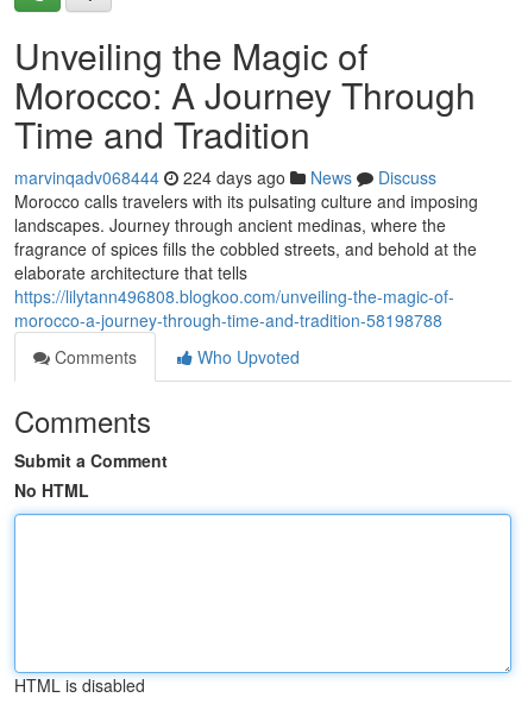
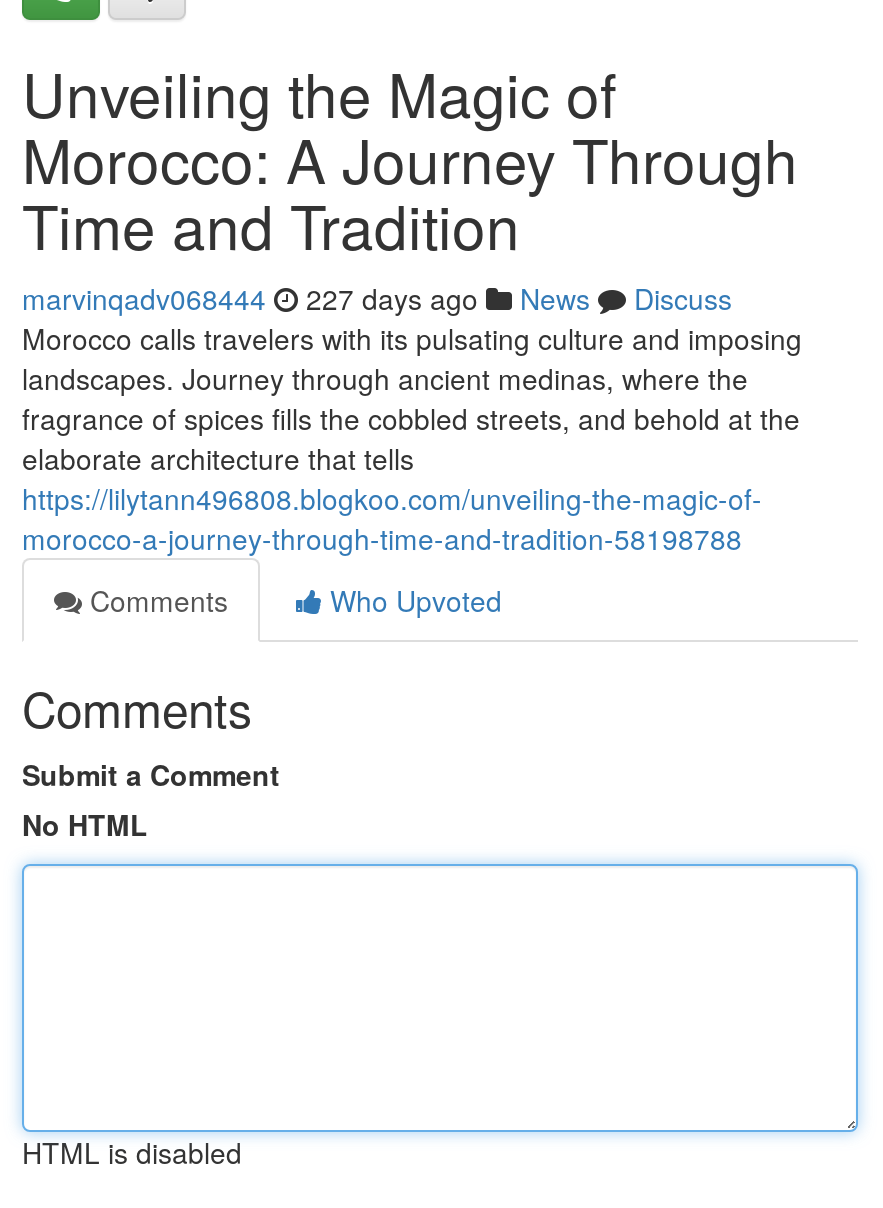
- marvinqadv068444 224 days ago News Discuss
+ marvinqadv068444 227 days ago News Discuss
